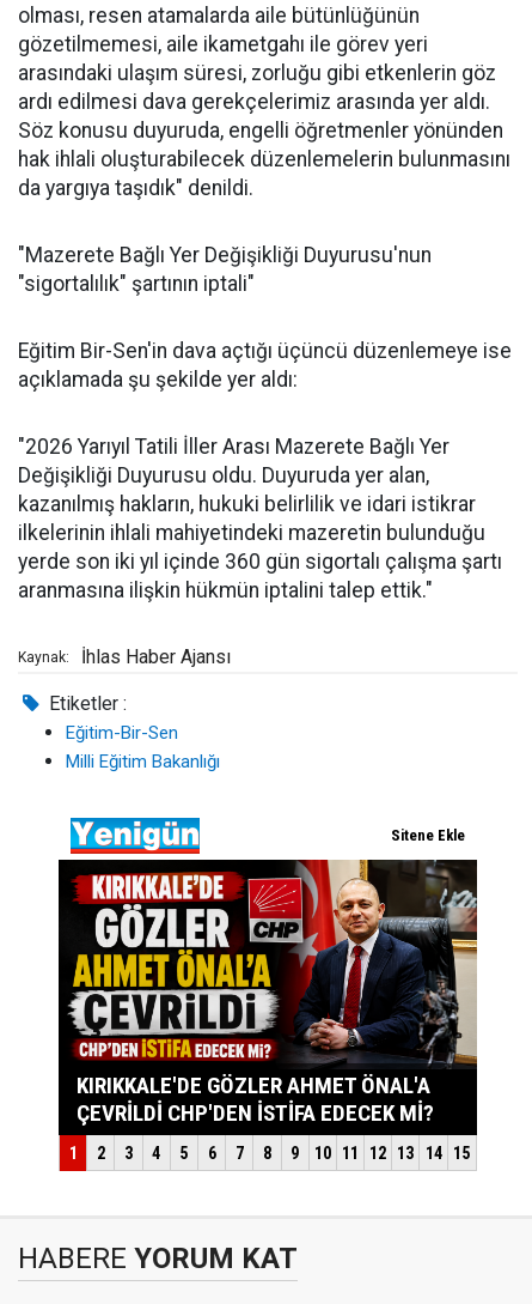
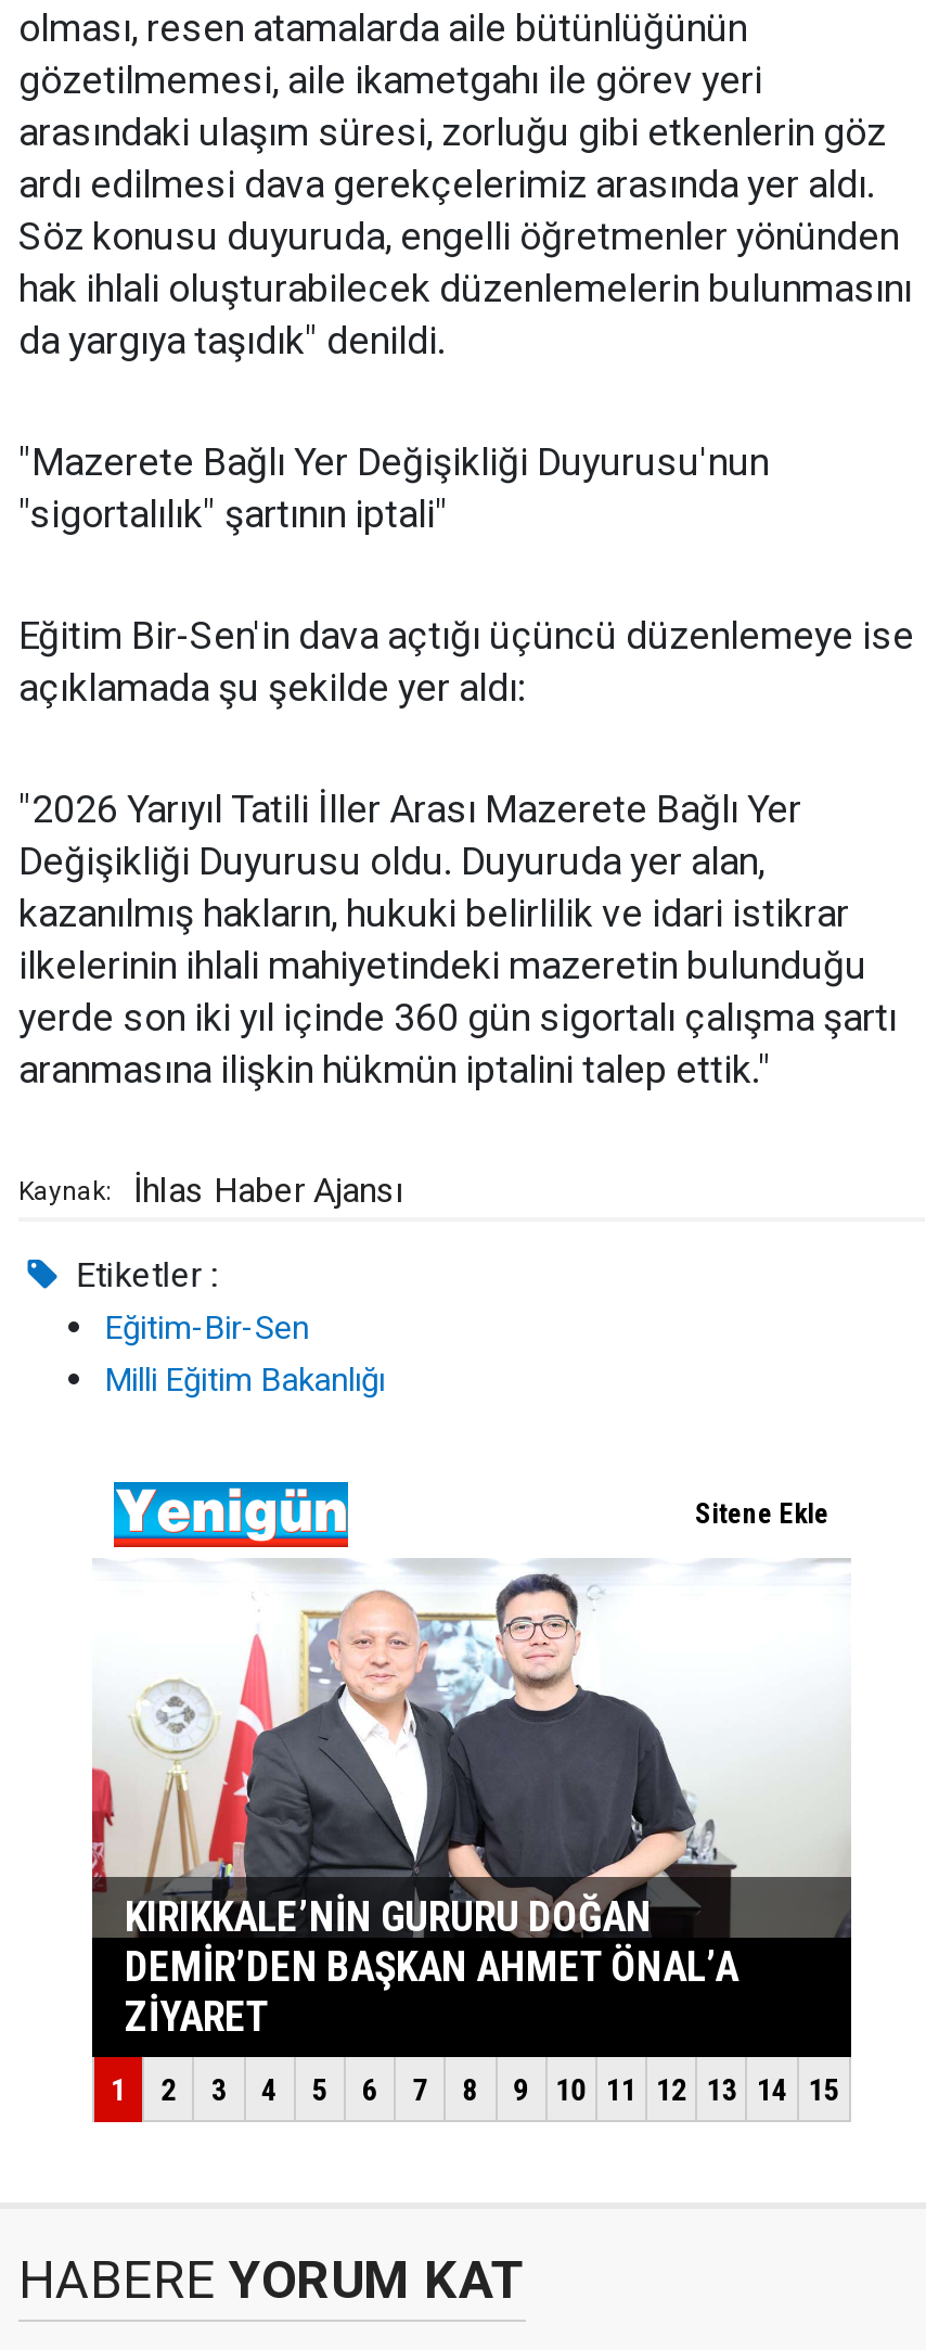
- [image]
+ [image]
